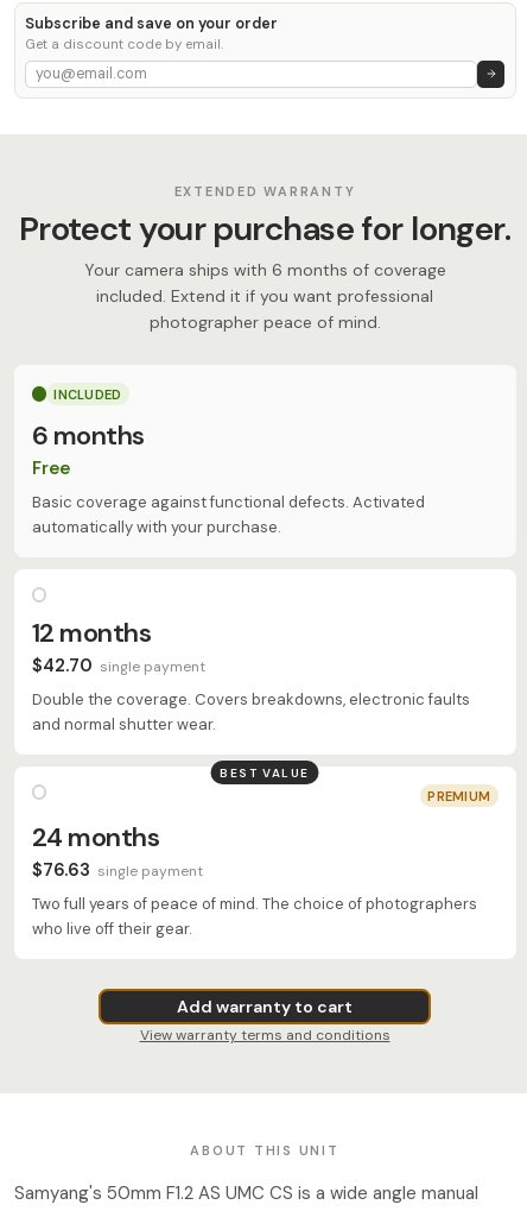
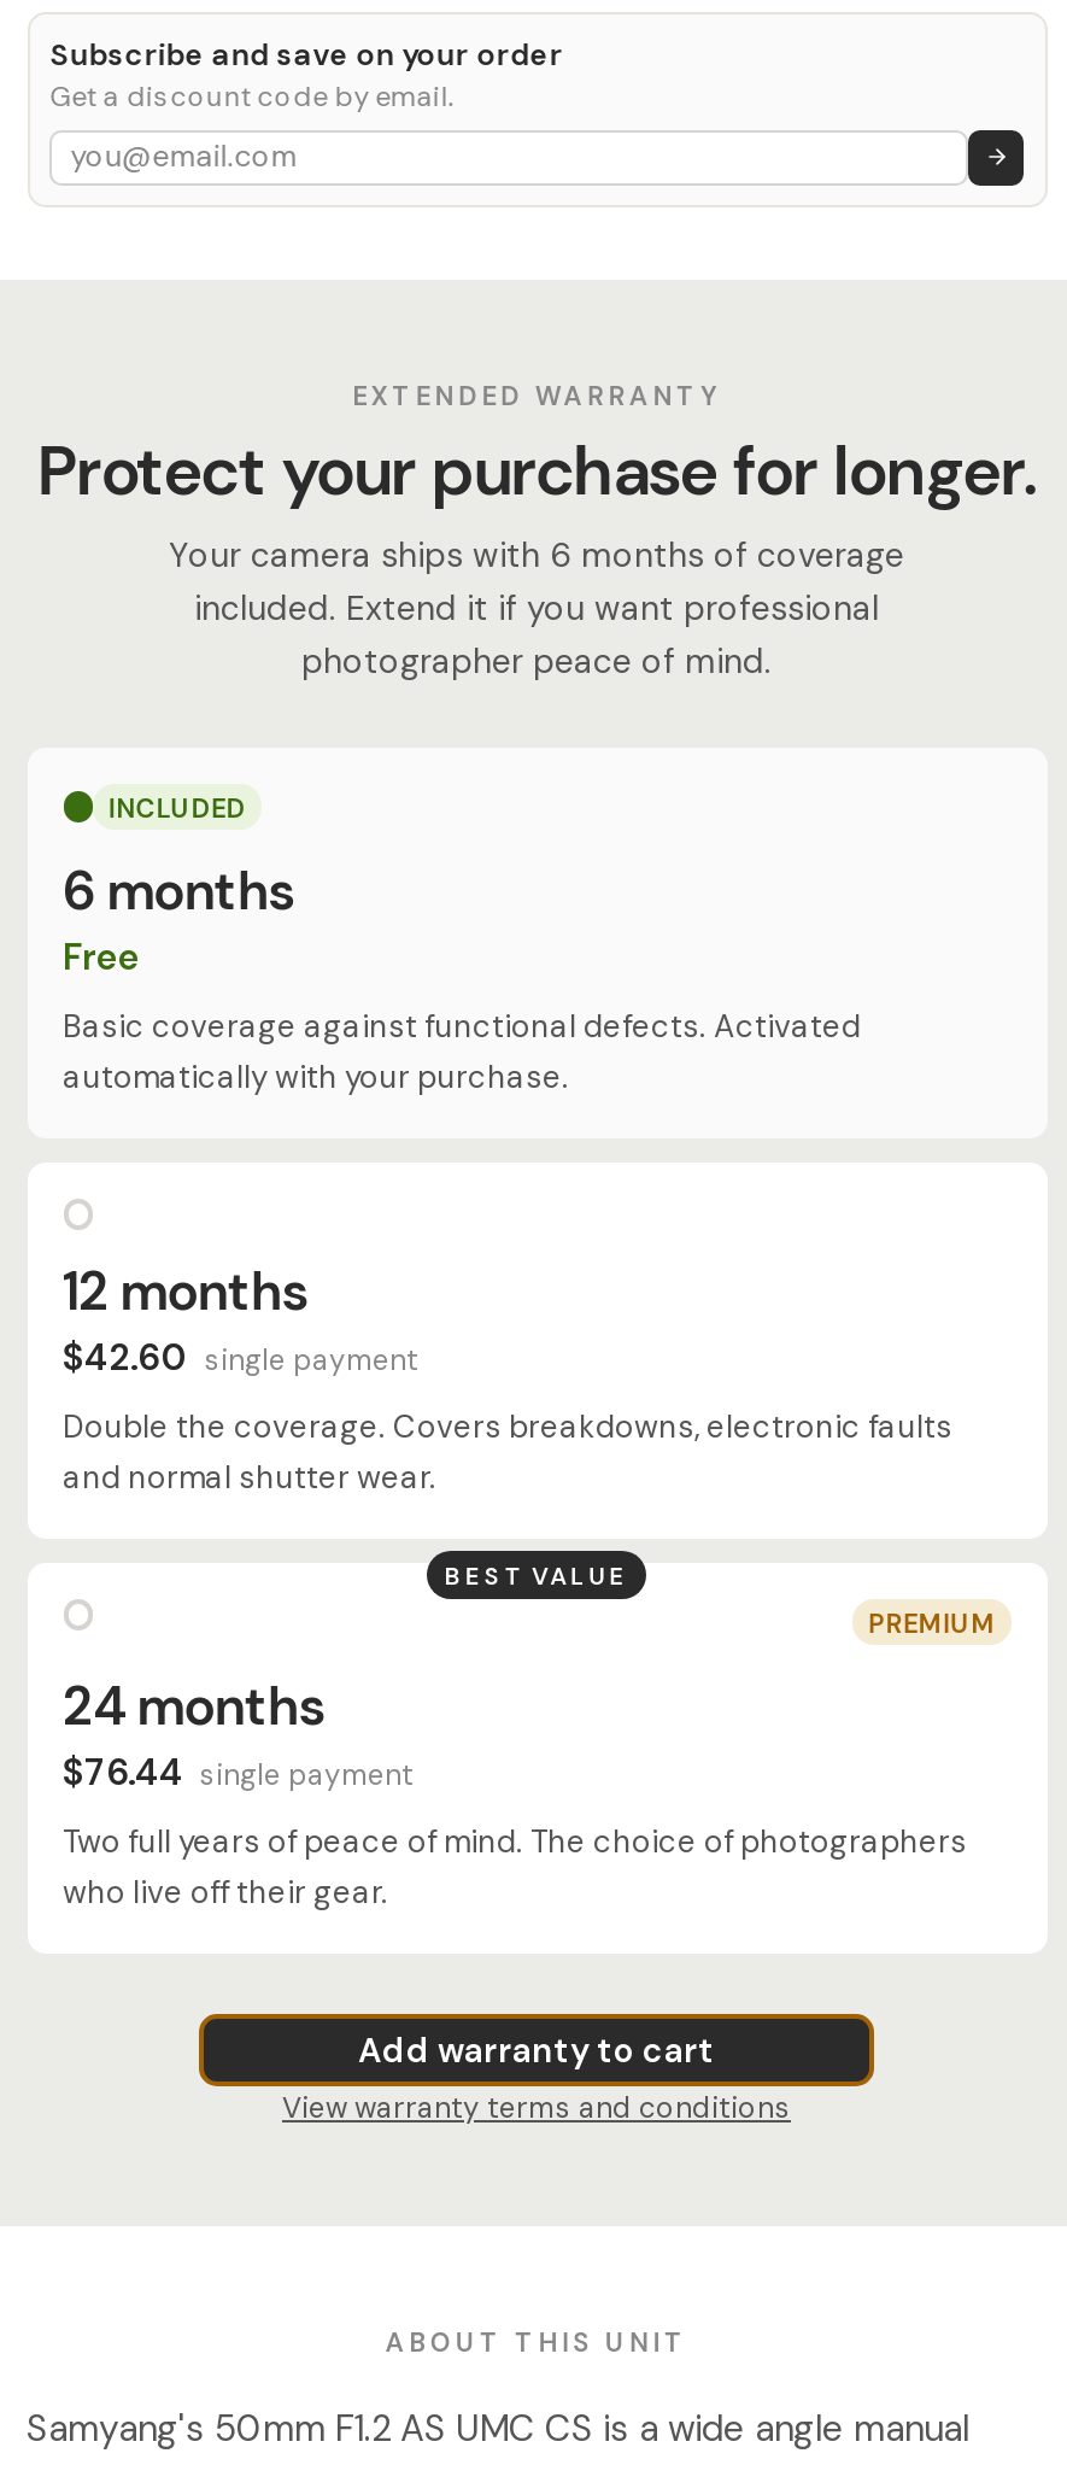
- $42.70 single payment
+ $42.60 single payment

- $76.63 single payment
+ $76.44 single payment
